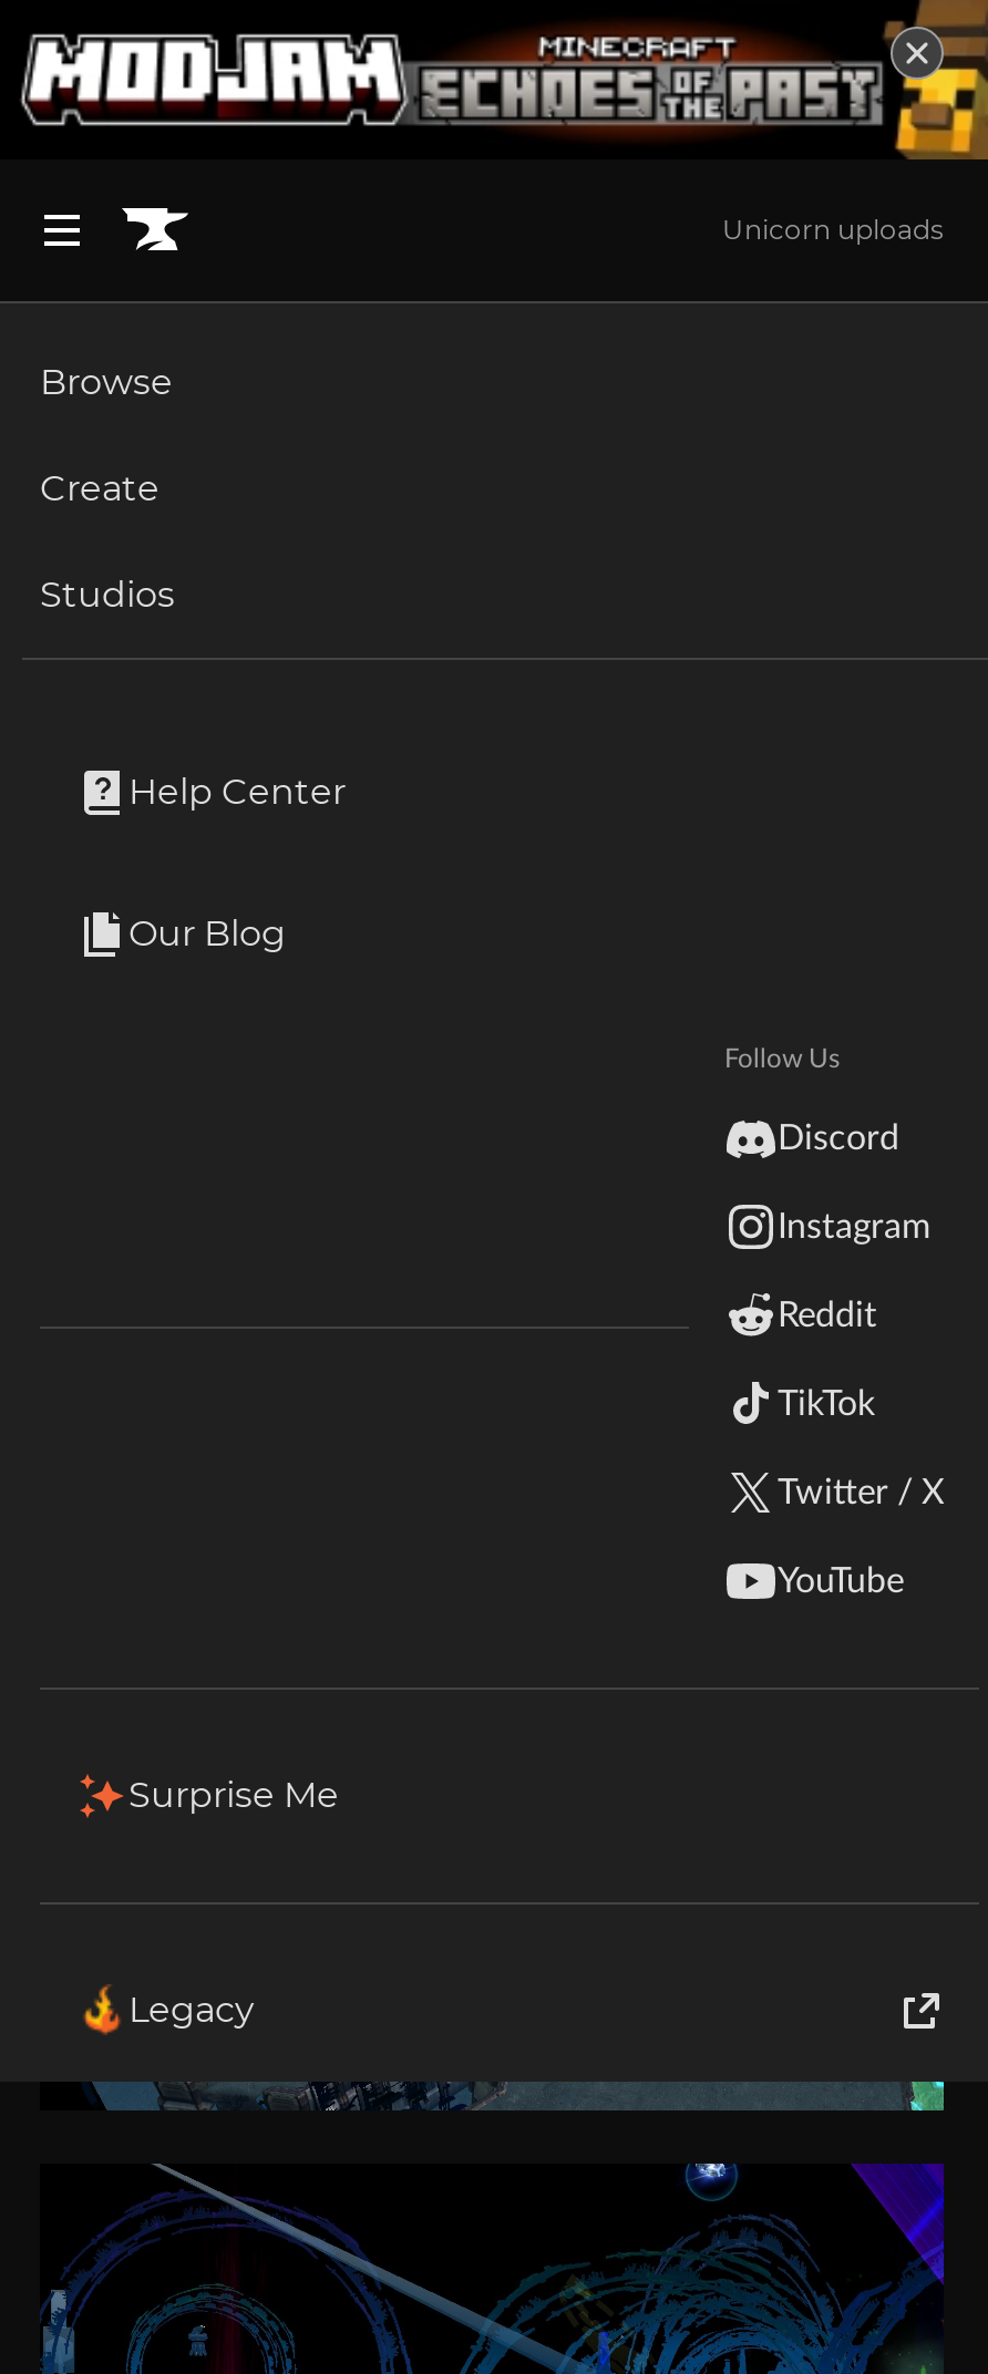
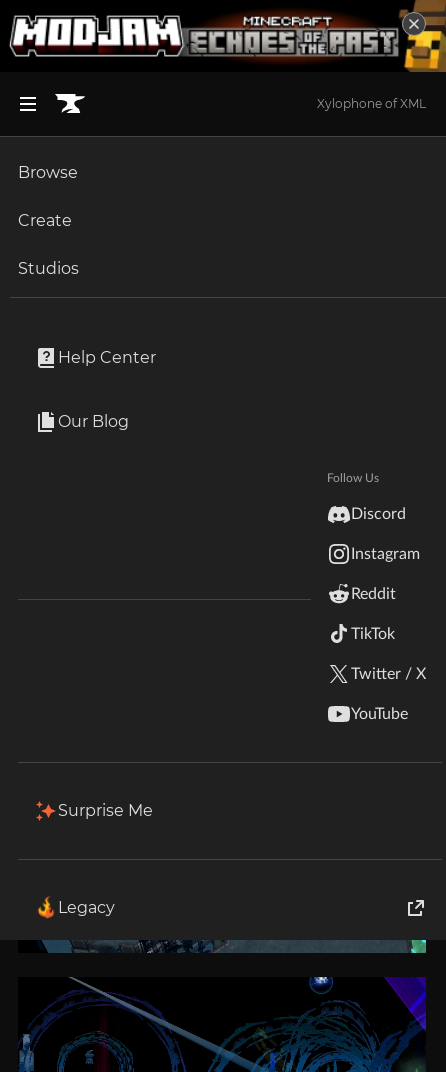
- Unicorn uploads
+ Xylophone of XML
